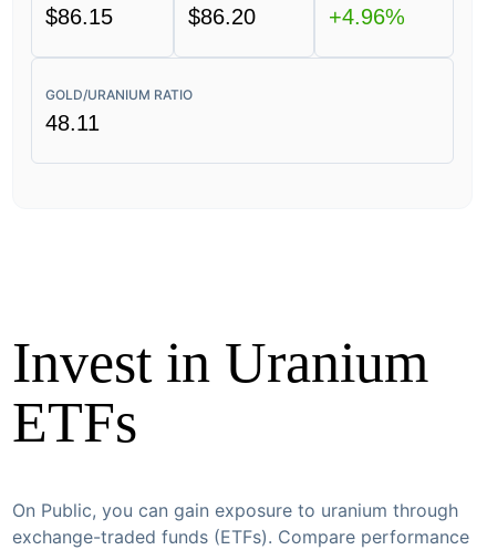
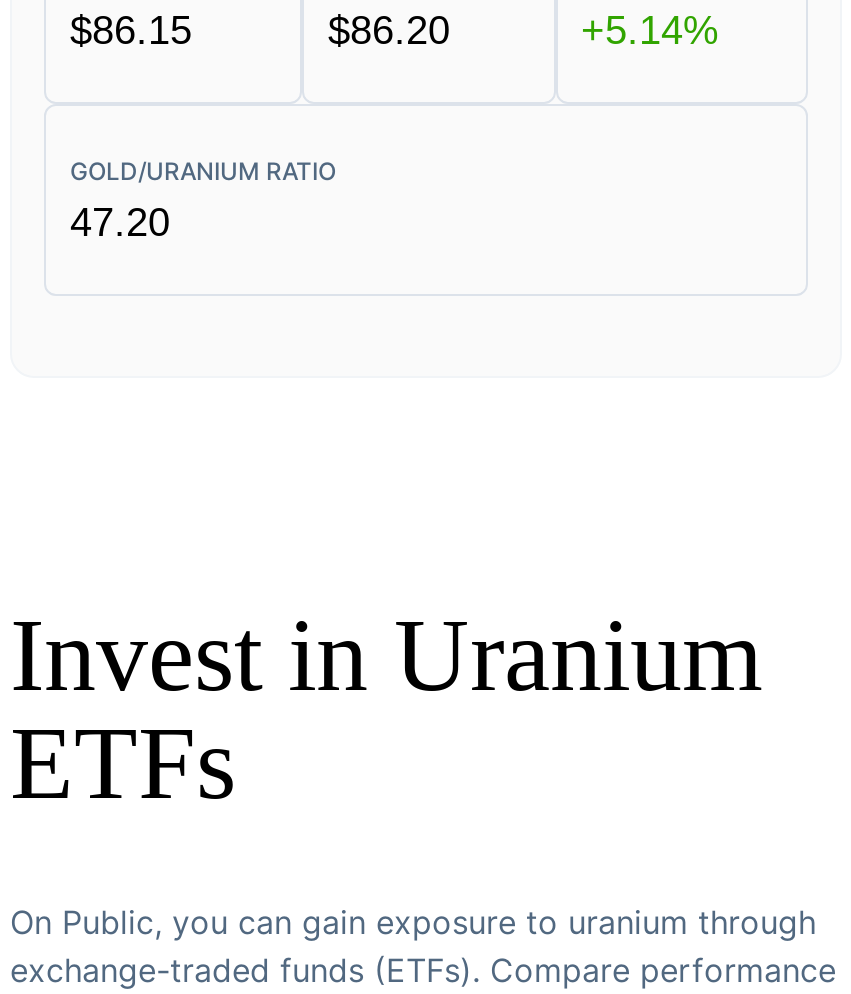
- +4.96%
+ +5.14%

- 48.11
+ 47.20
